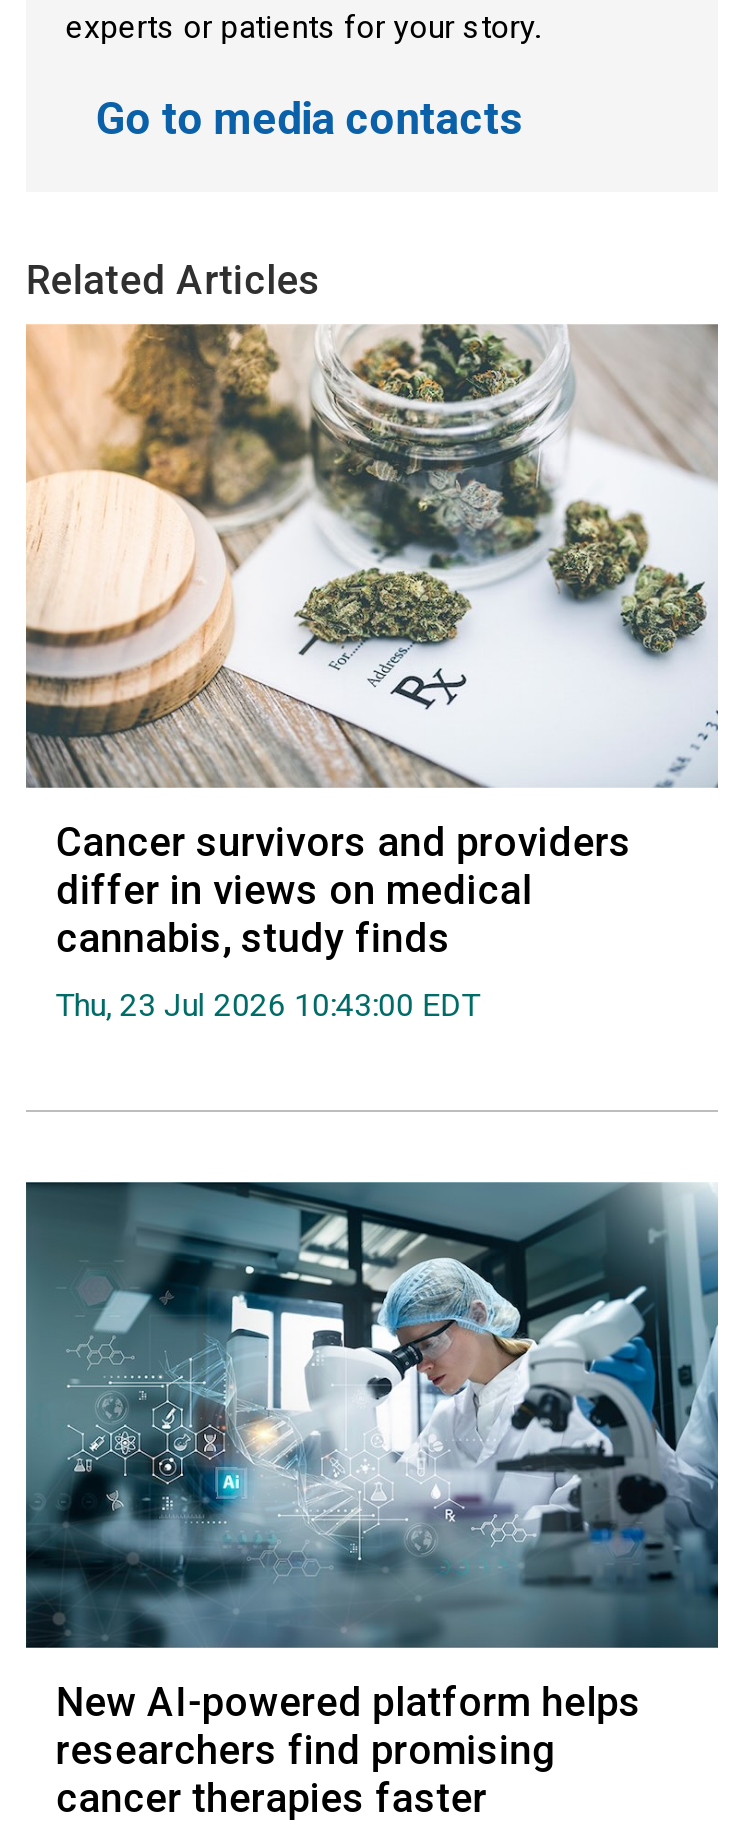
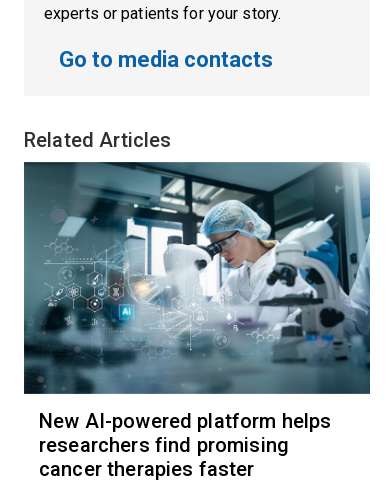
- [image]
- Cancer survivors and providers
- differ in views on medical
- cannabis, study finds
- Thu, 23 Jul 2026 10:43:00 EDT
